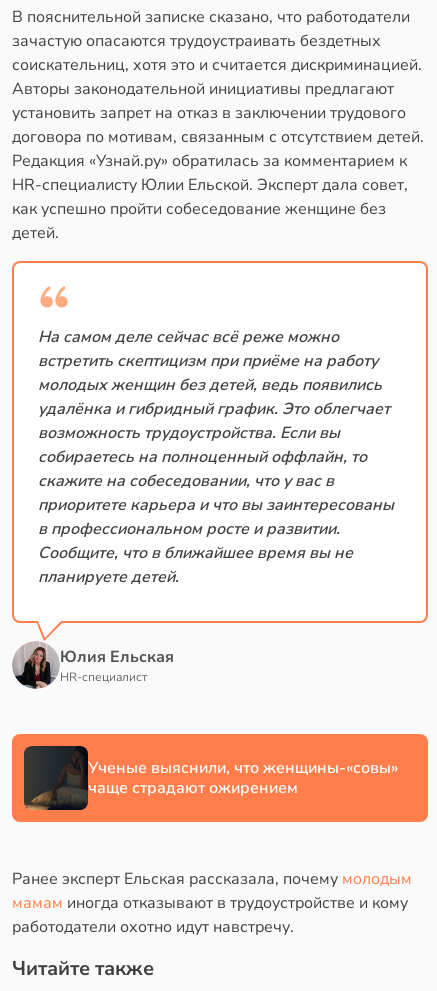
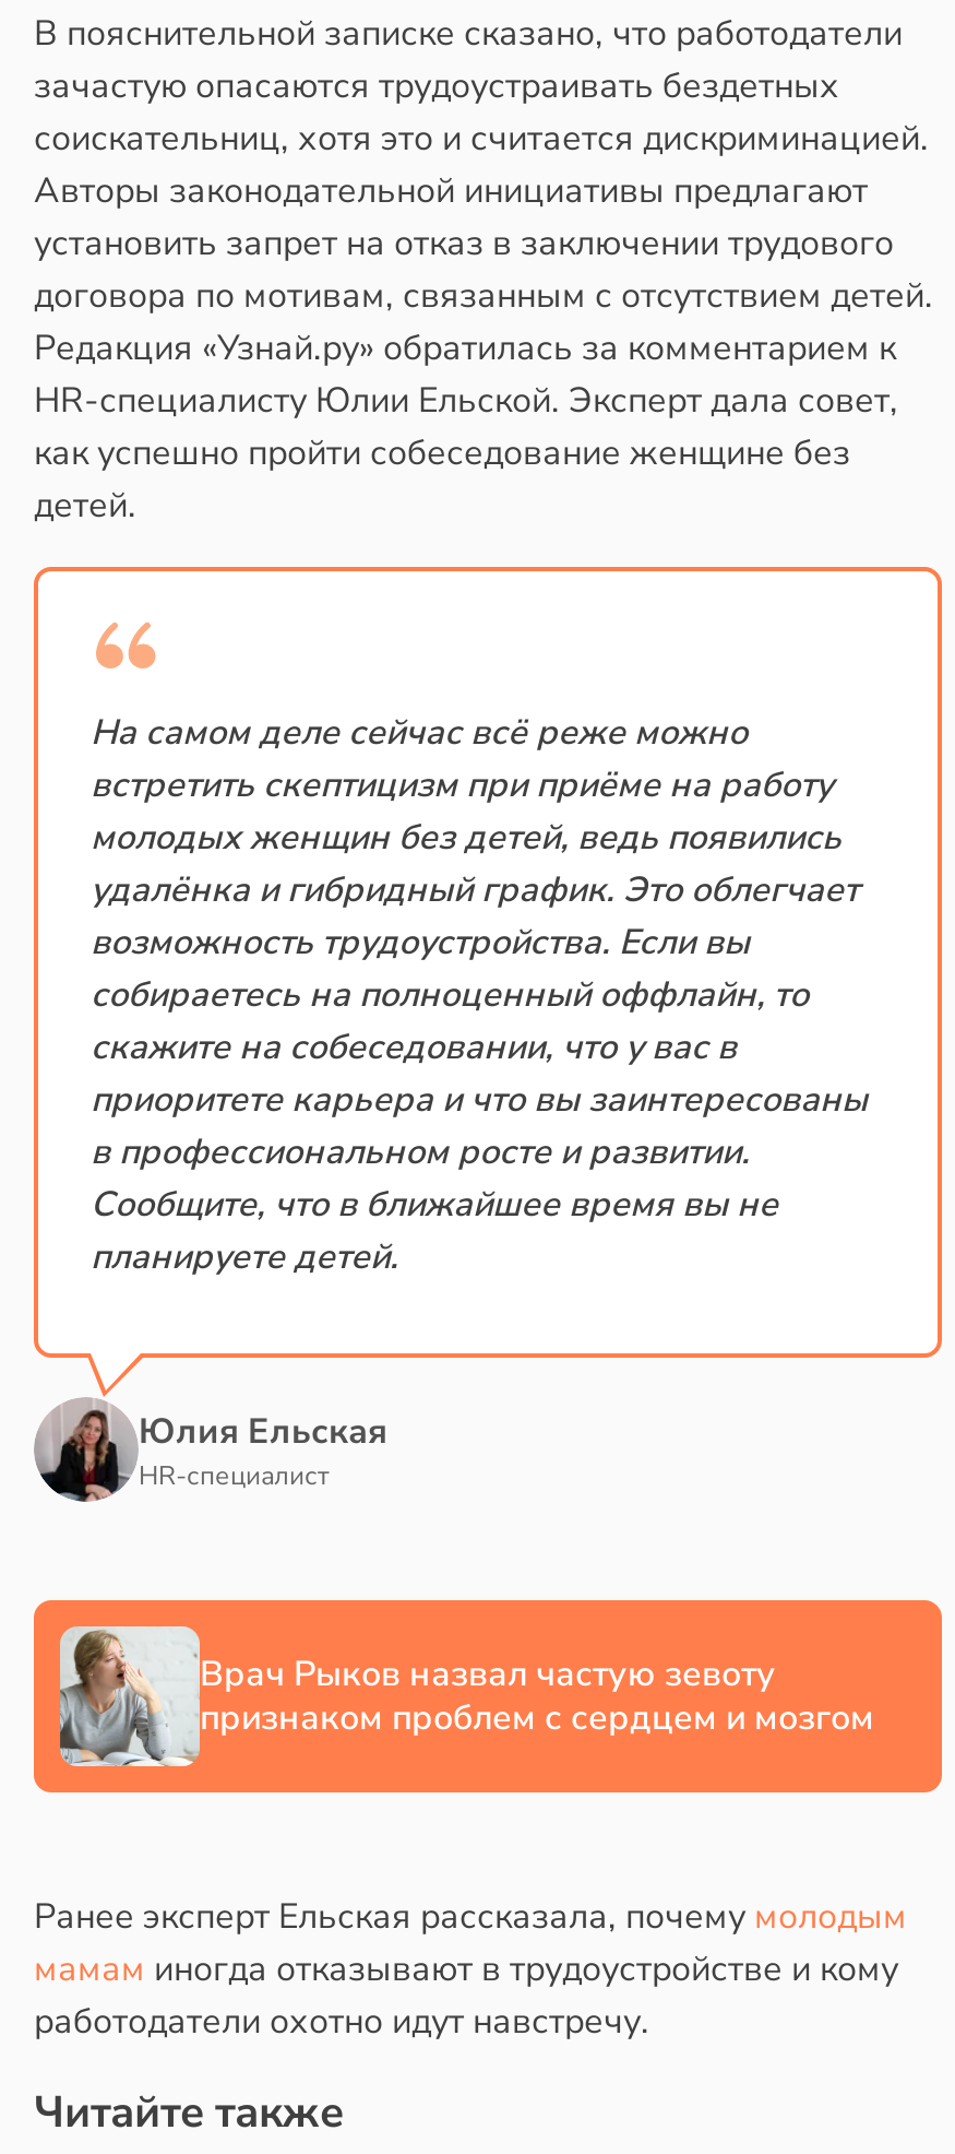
- [image]
- Ученые выяснили, что женщины-«совы»
- чаще страдают ожирением
+ [image]
+ Врач Рыков назвал частую зевоту
+ признаком проблем с сердцем и мозгом
